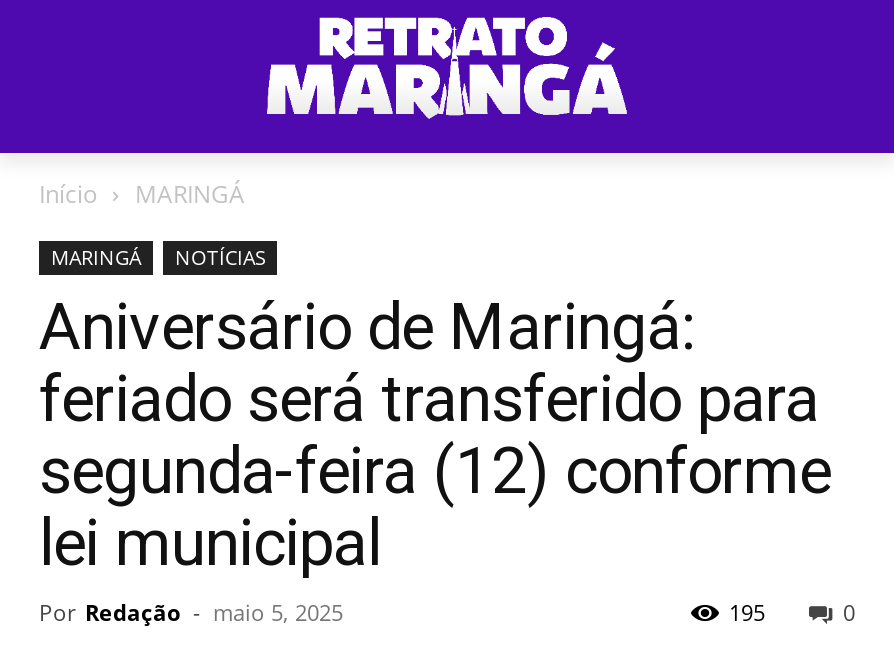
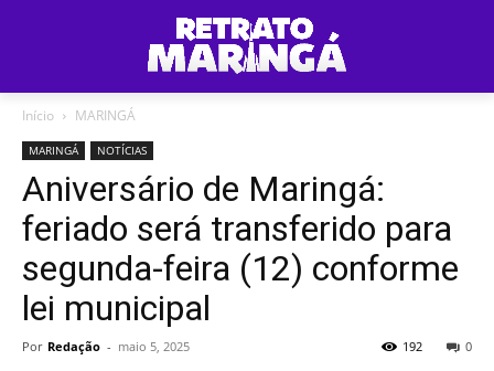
- 195
+ 192
